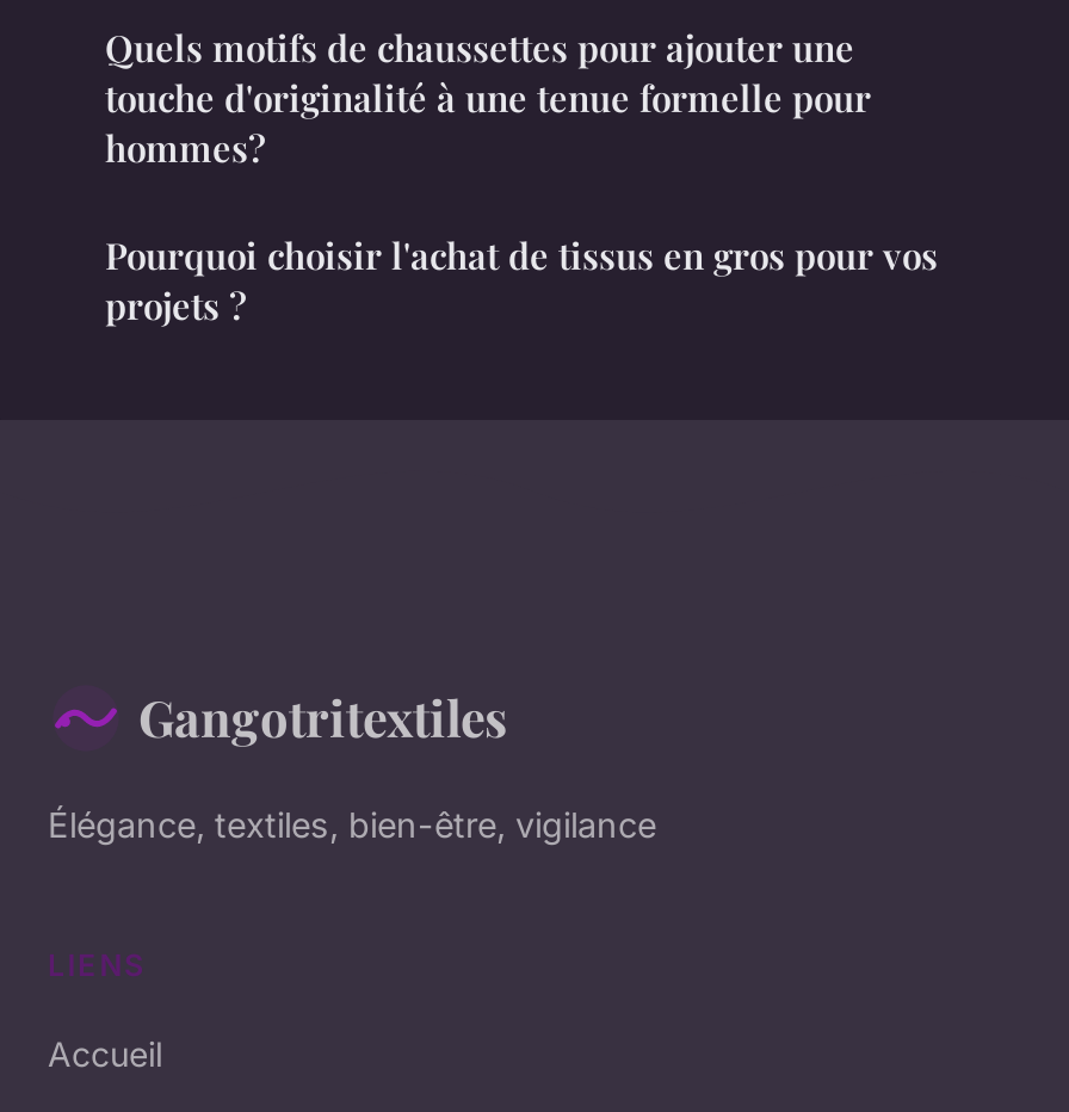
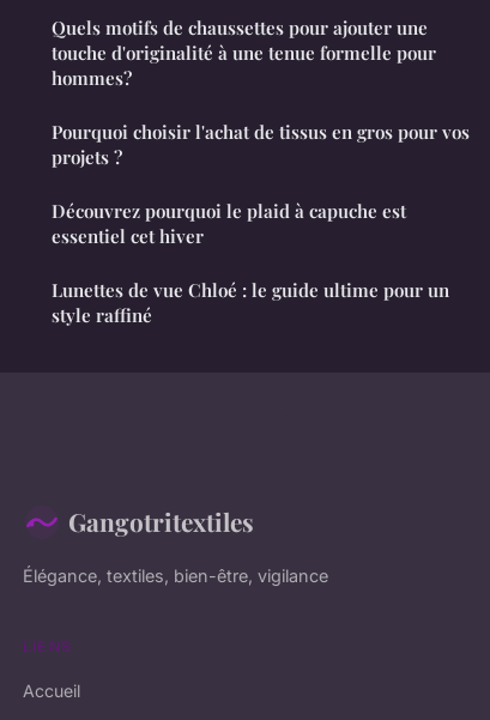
+ Découvrez pourquoi le plaid à capuche est
+ essentiel cet hiver
+ Lunettes de vue Chloé : le guide ultime pour un
+ style raffiné
